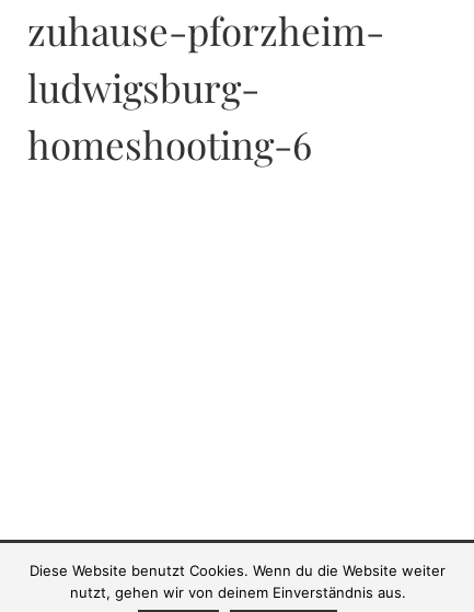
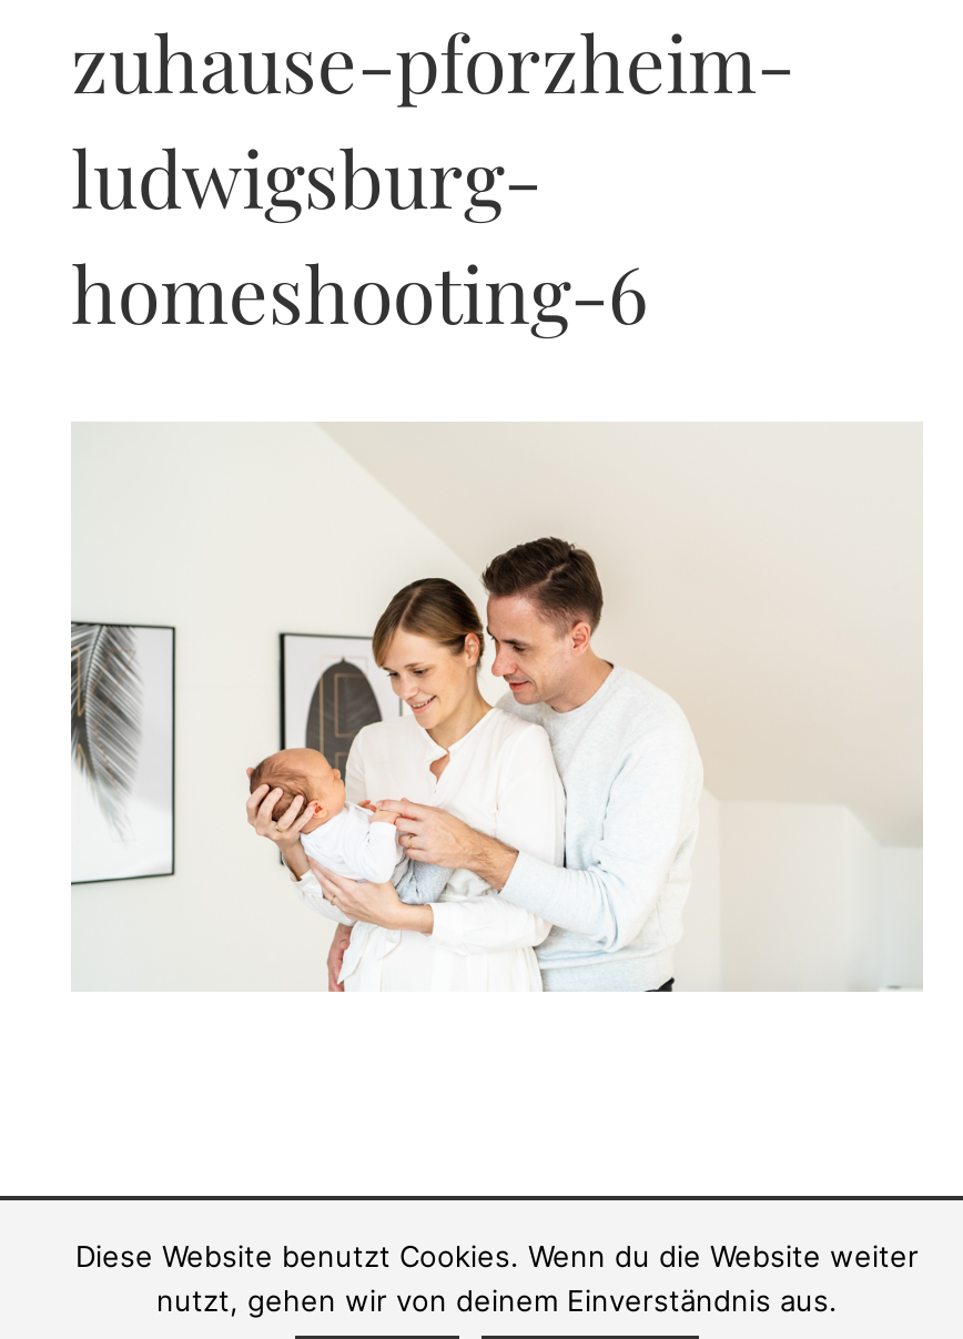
+ [image]
